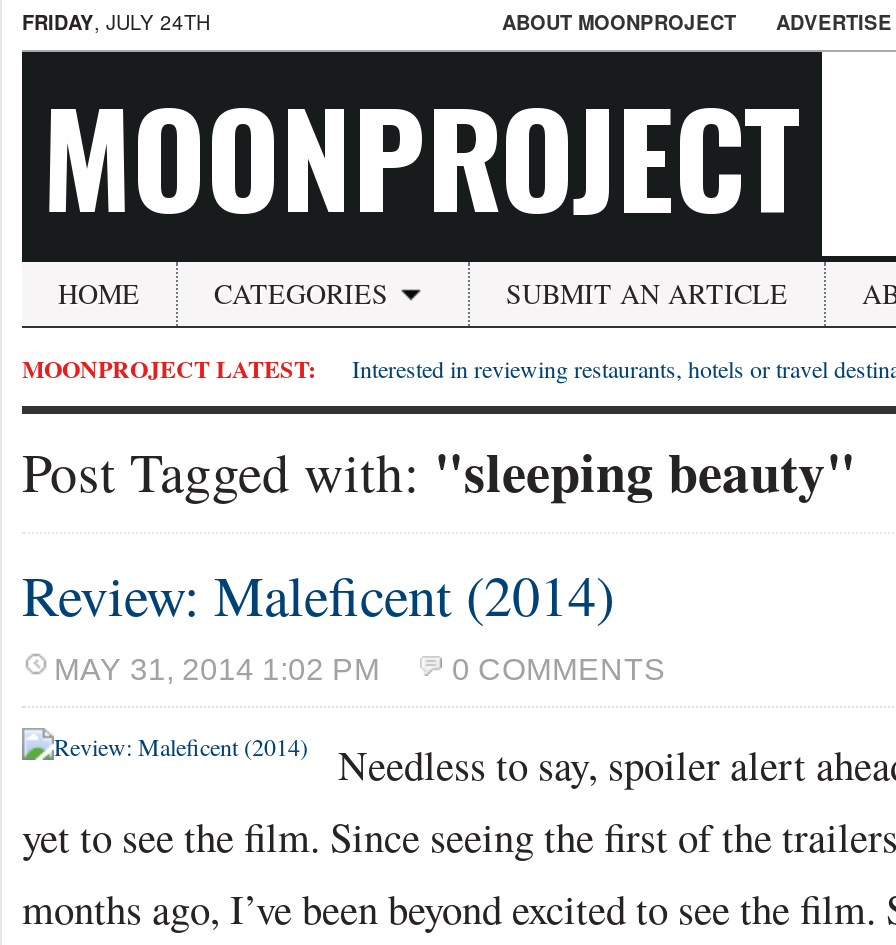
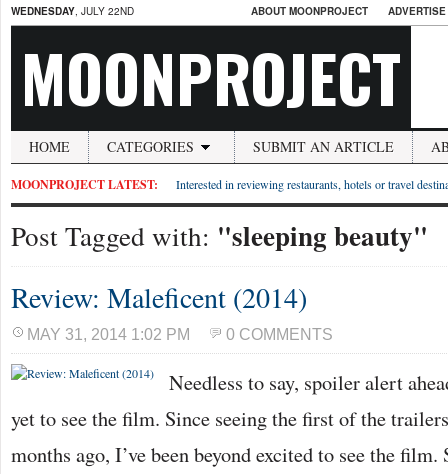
- FRIDAY, JULY 24TH
+ WEDNESDAY, JULY 22ND
